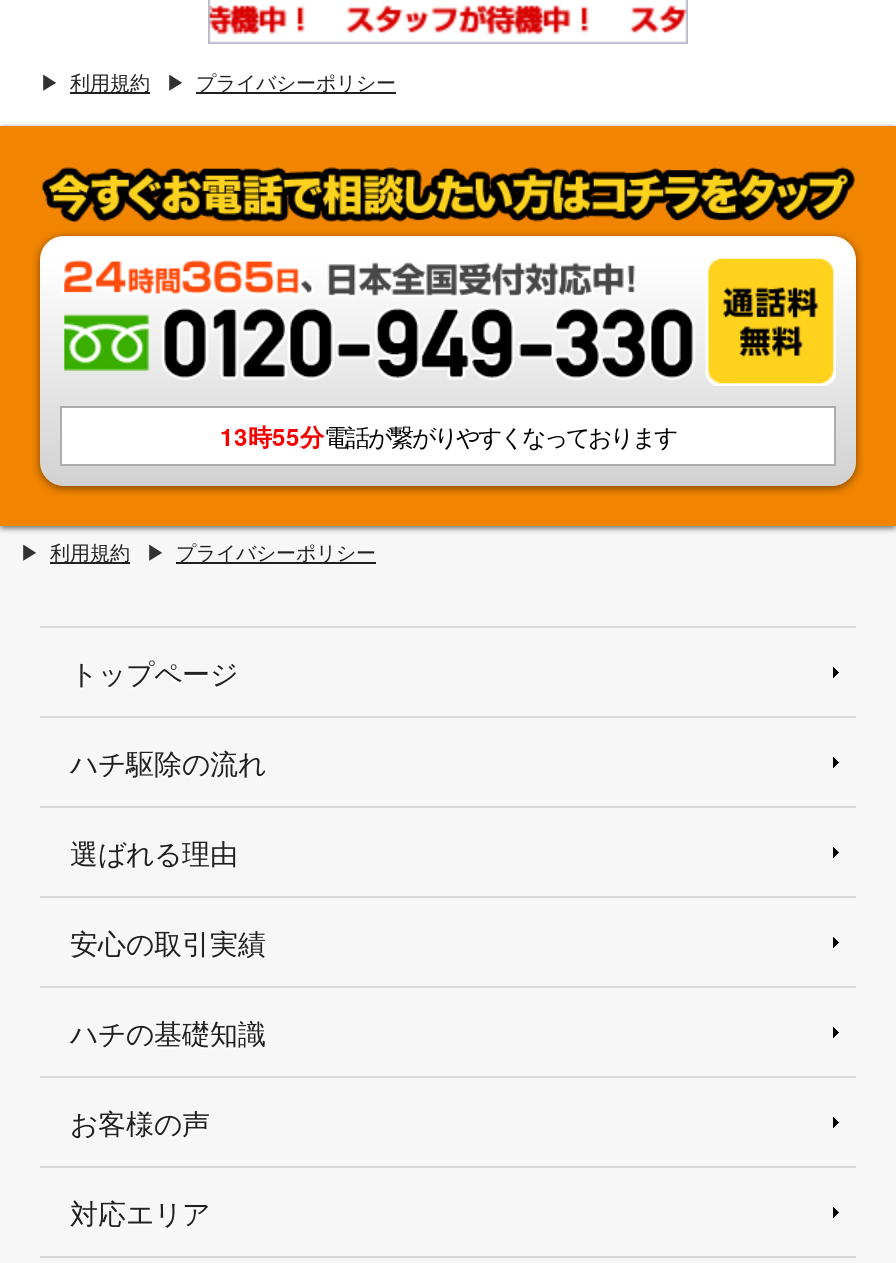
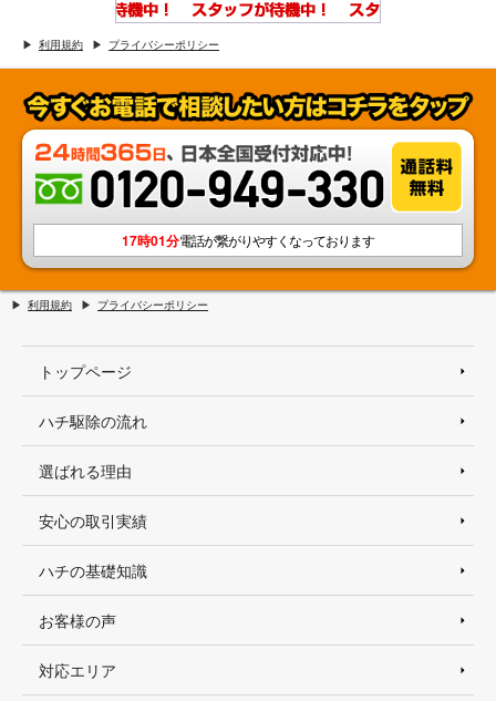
- 13時55分電話が繋がりやすくなっております
+ 17時01分電話が繋がりやすくなっております
